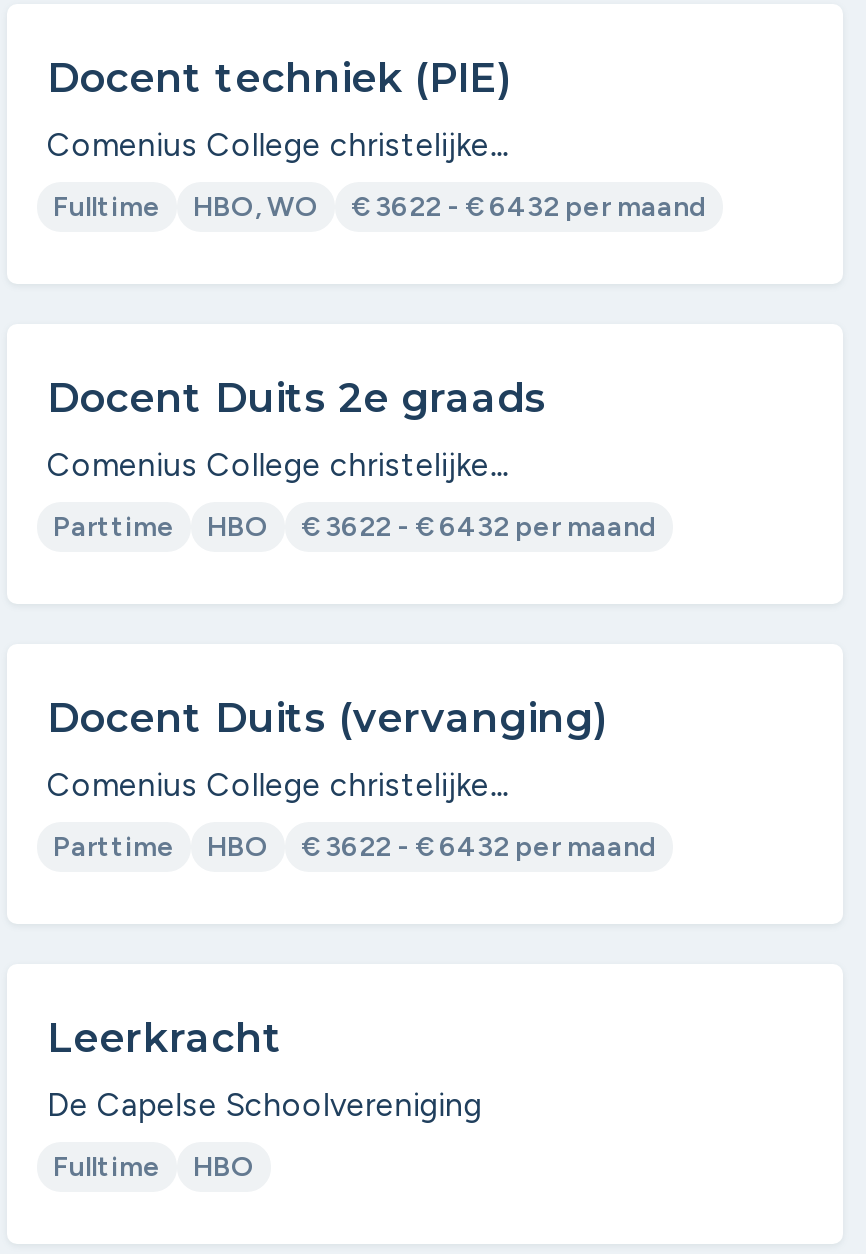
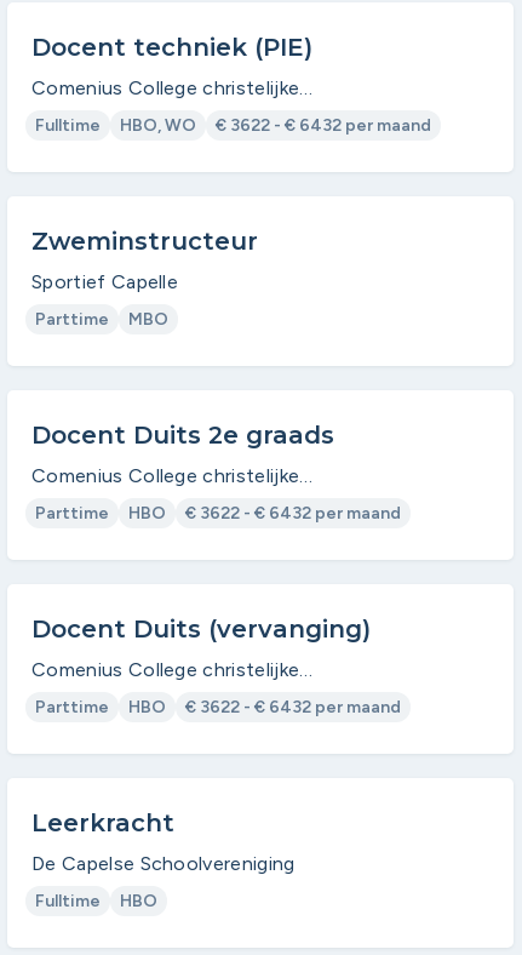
+ Zweminstructeur
+ Sportief Capelle
+ Parttime
+ MBO
